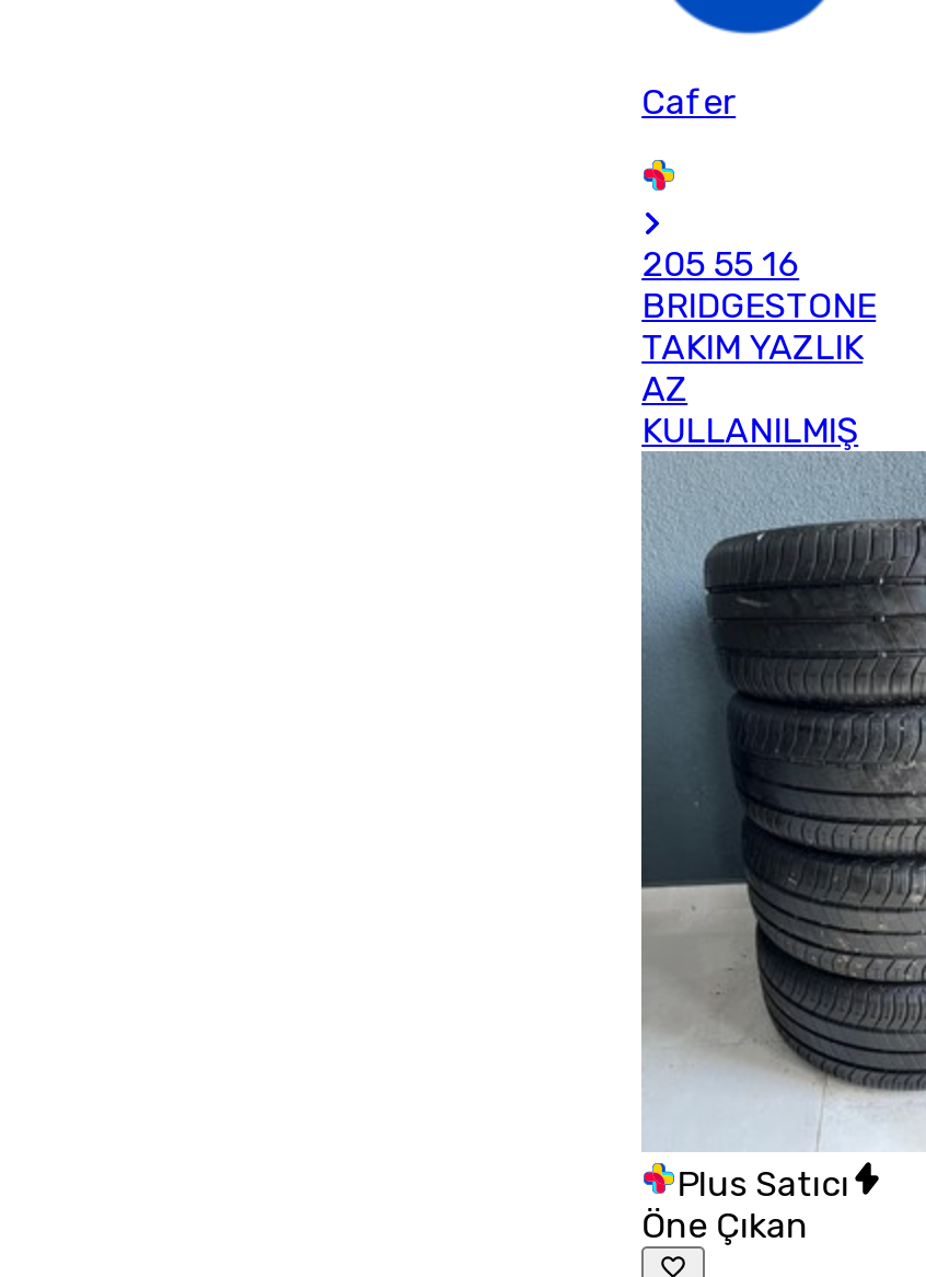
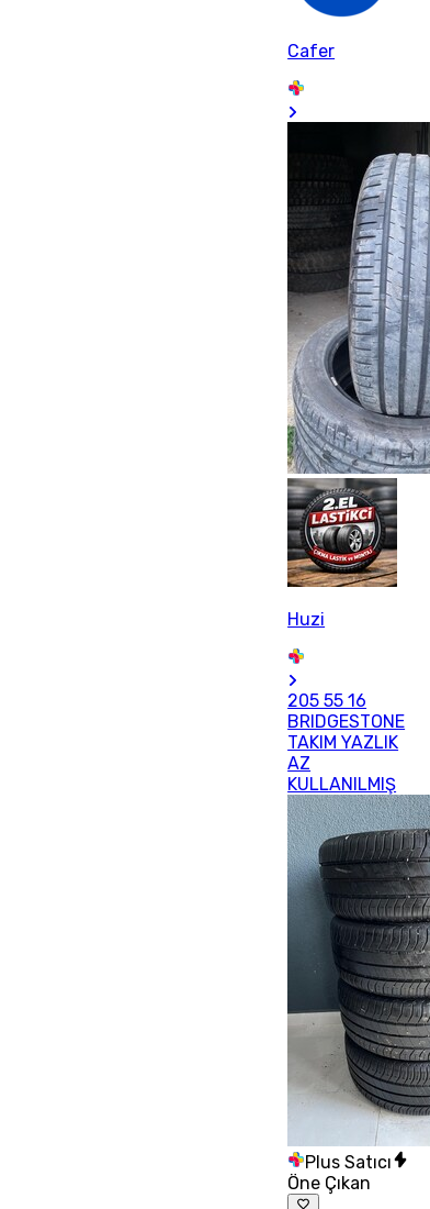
+ [image]
+ Huzi
